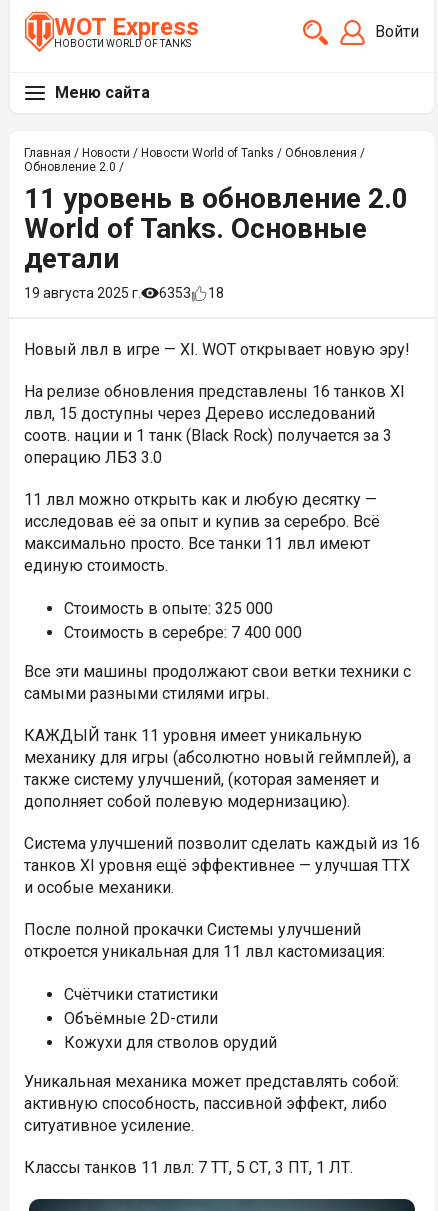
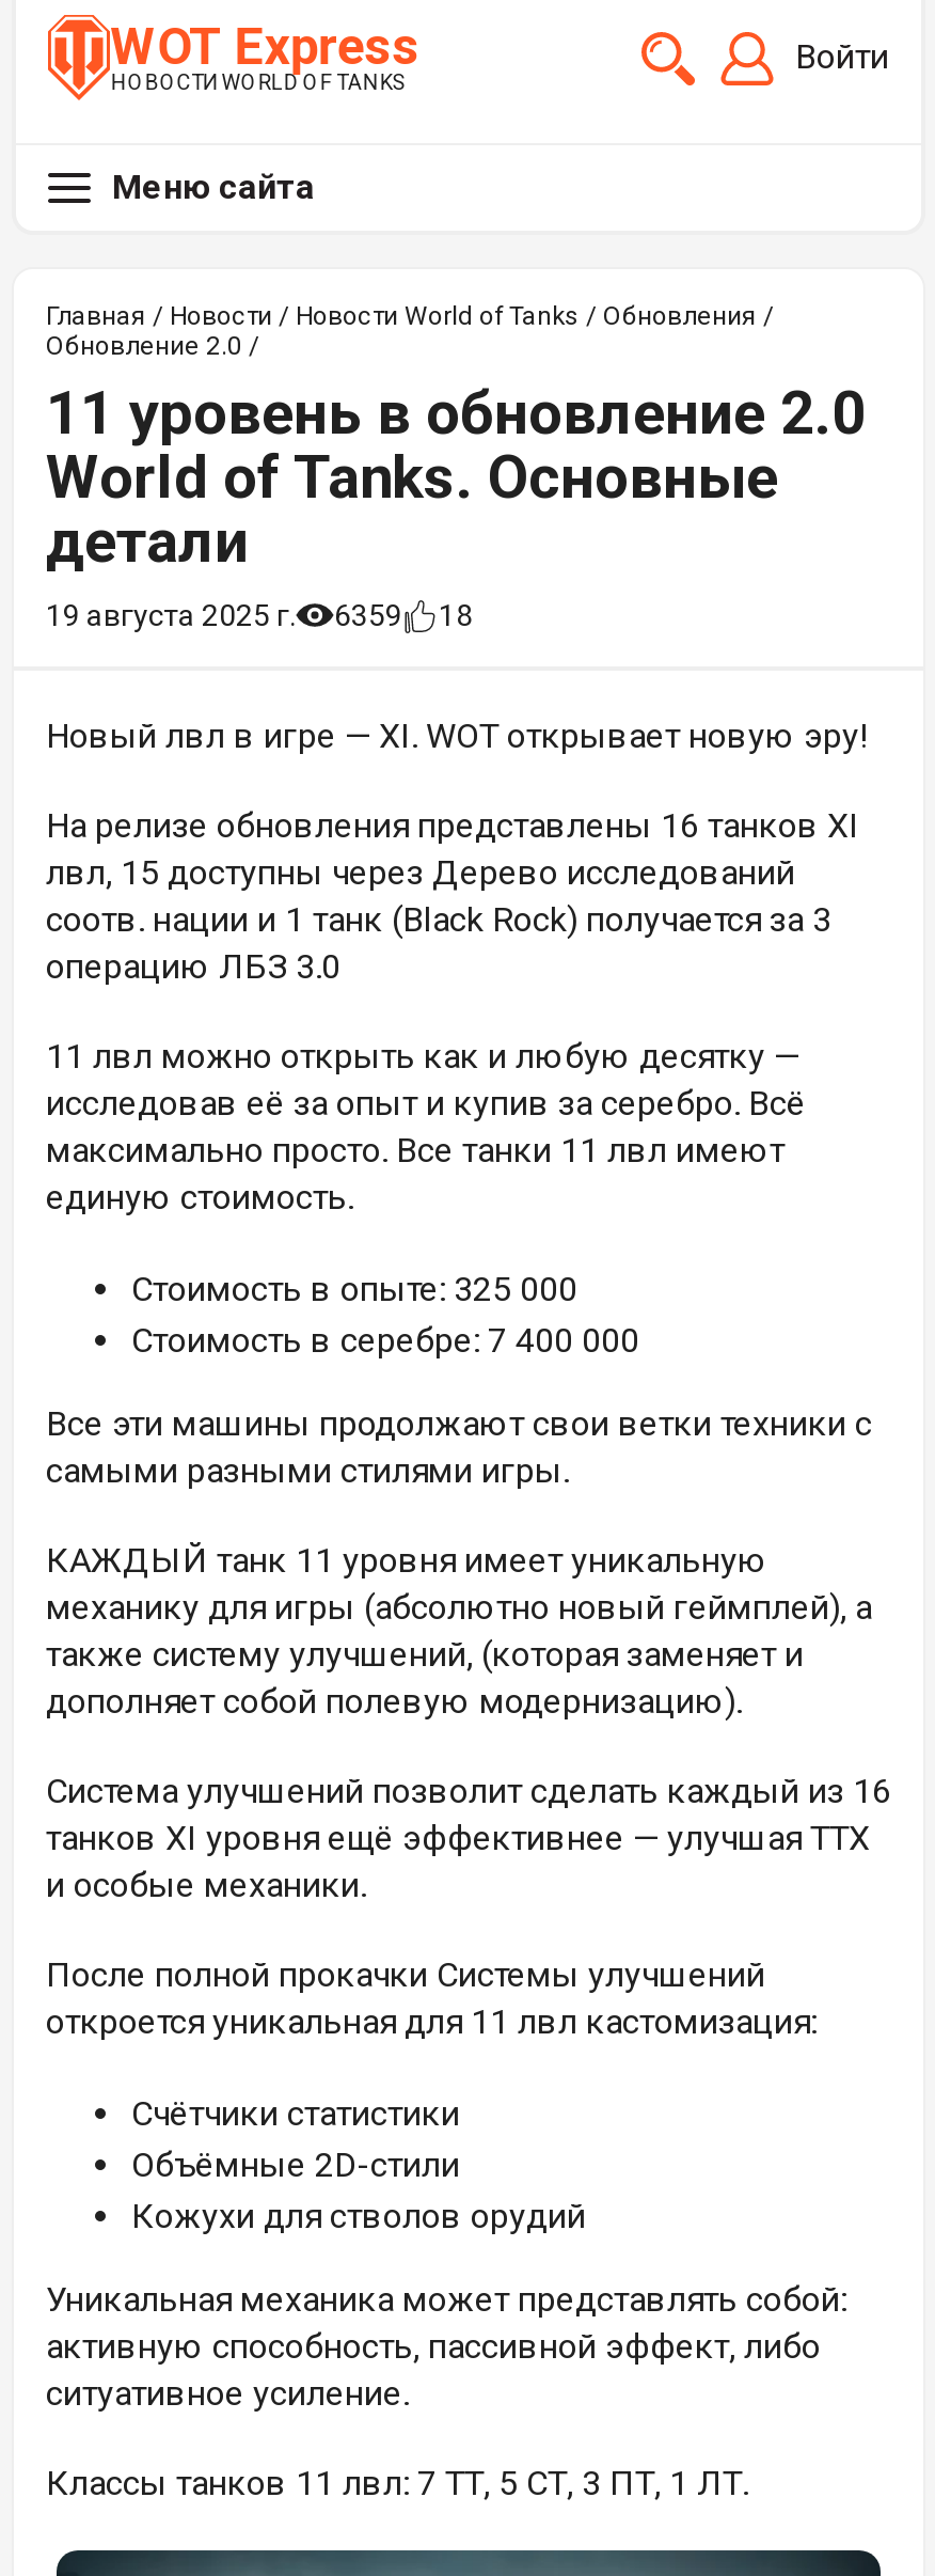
- 19 августа 2025 г. 6353 18
+ 19 августа 2025 г. 6359 18
